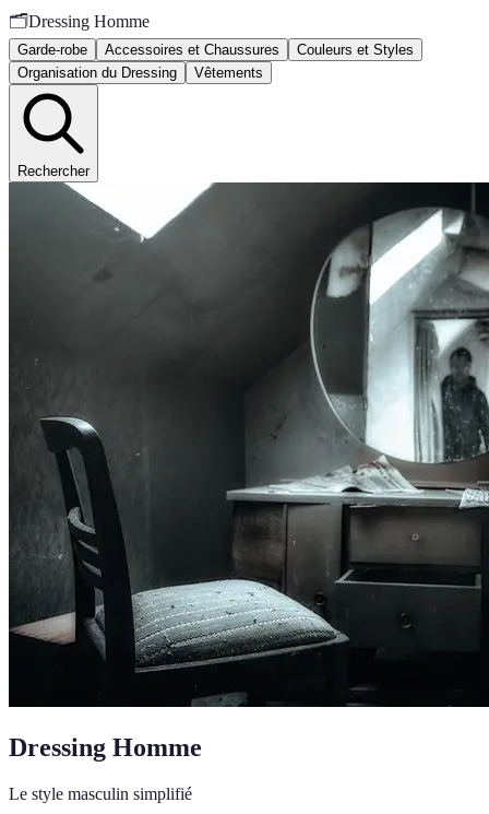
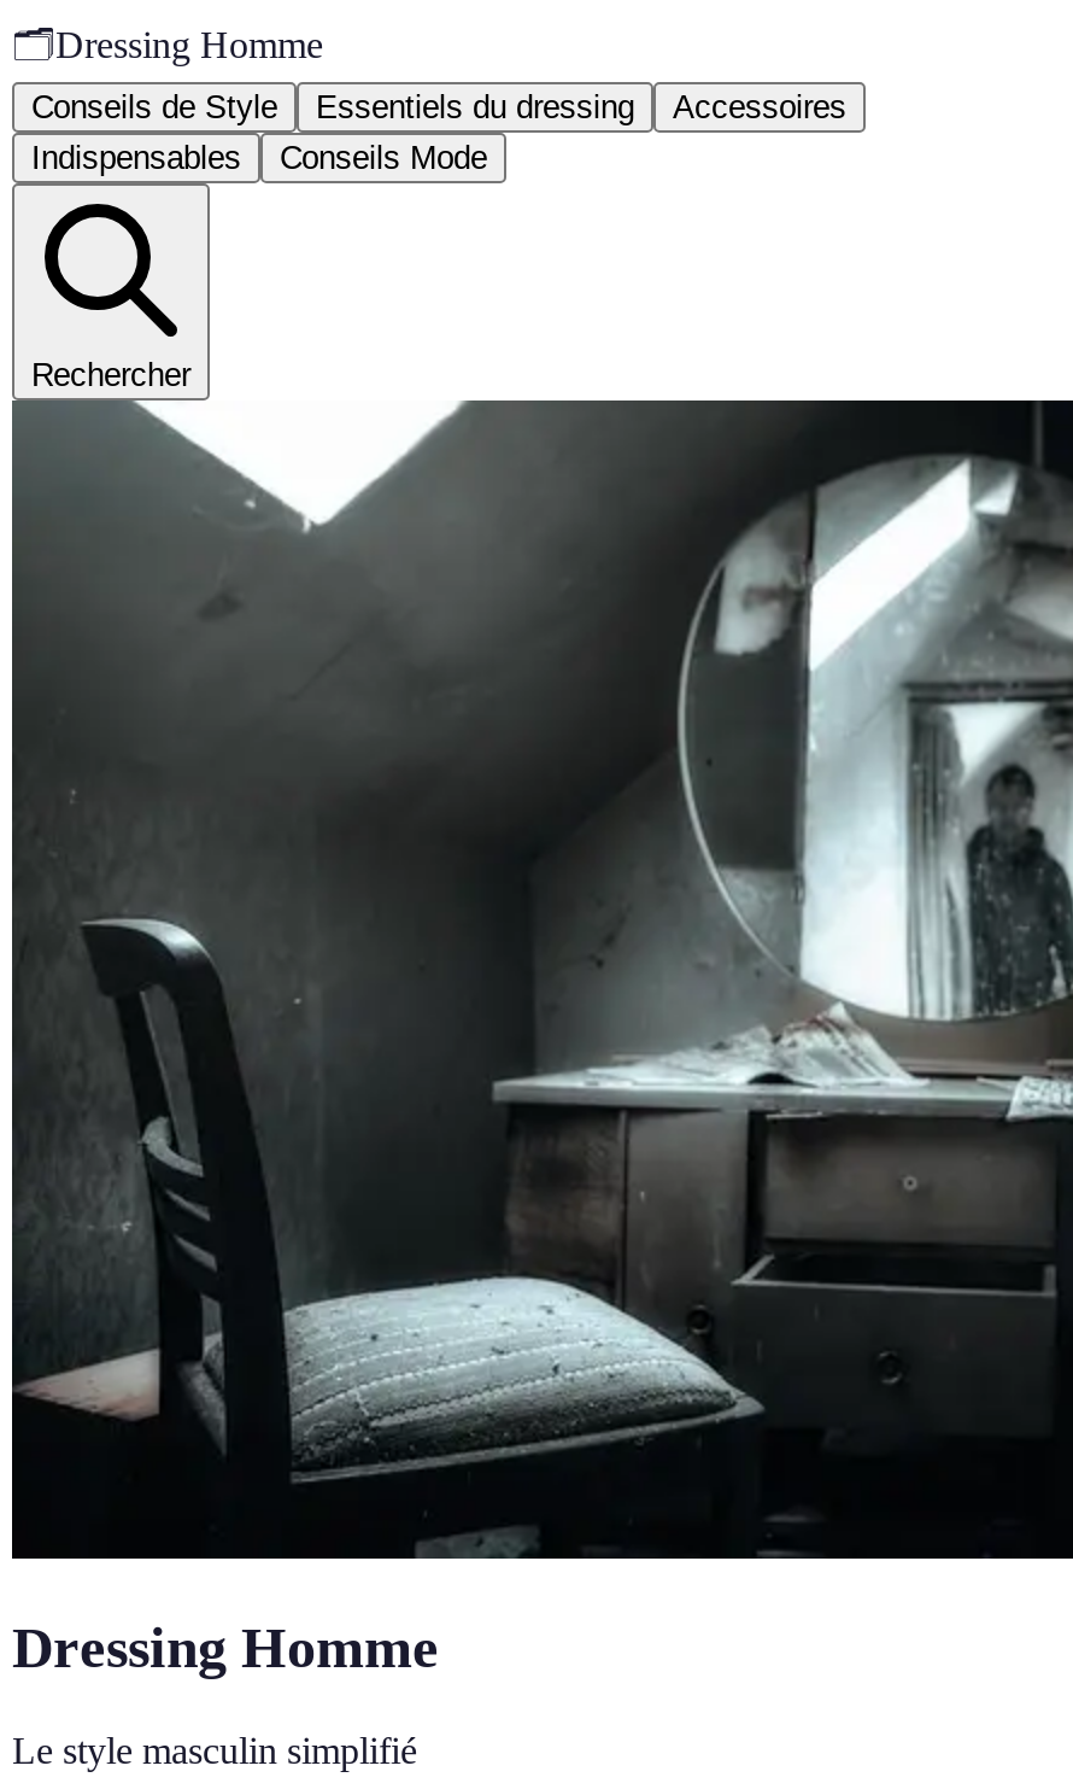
- Garde-robe
- Accessoires et Chaussures
- Couleurs et Styles
- Organisation du Dressing
- Vêtements
+ Conseils de Style
+ Essentiels du dressing
+ Accessoires
+ Indispensables
+ Conseils Mode
